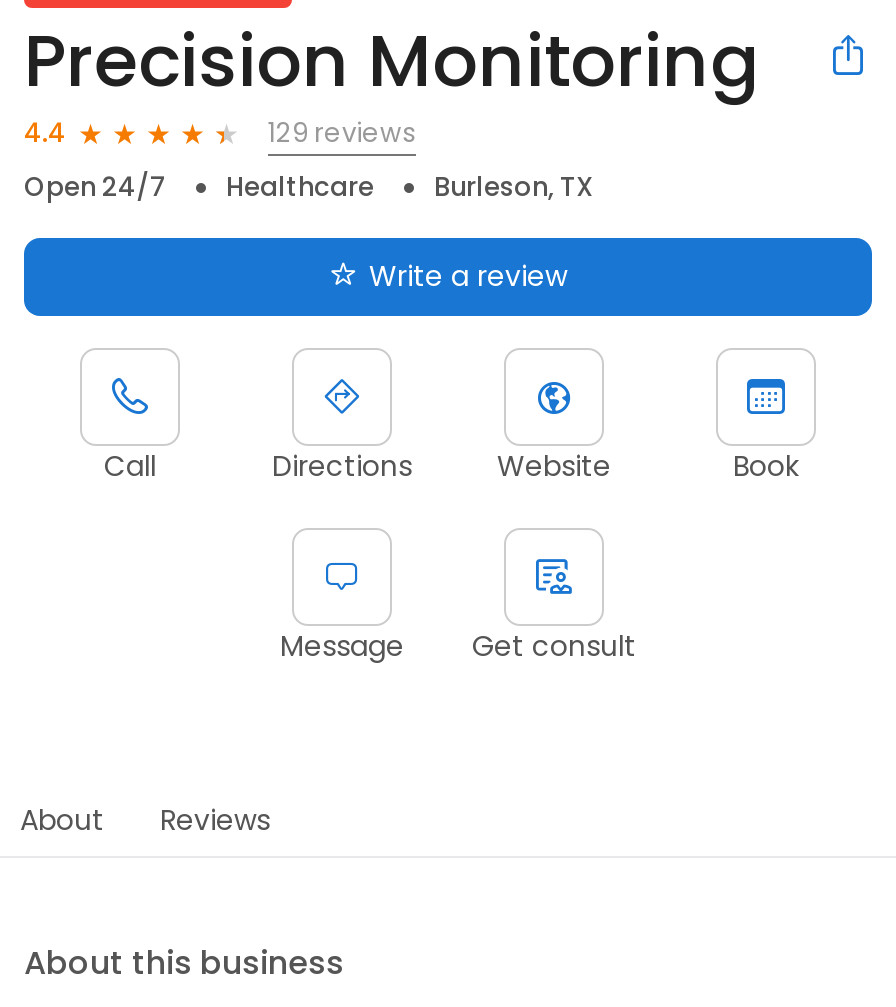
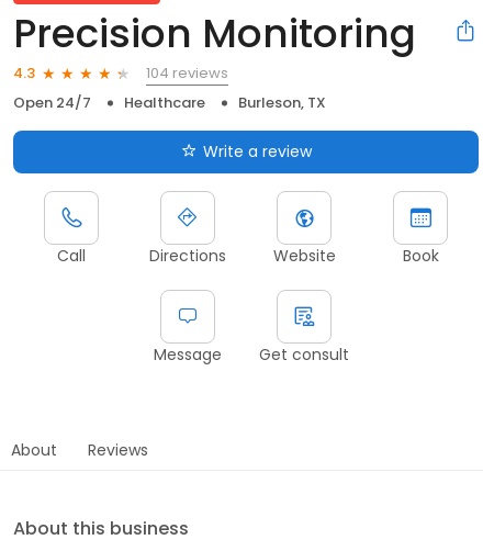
- 4.4
+ 4.3

- 129 reviews
+ 104 reviews
